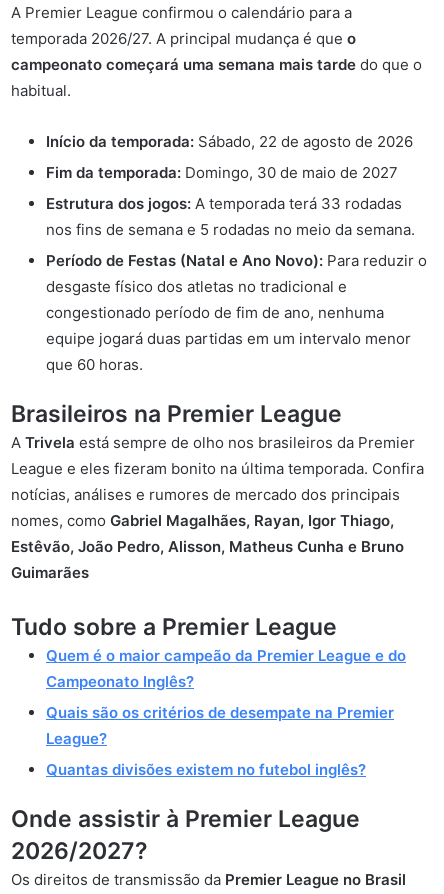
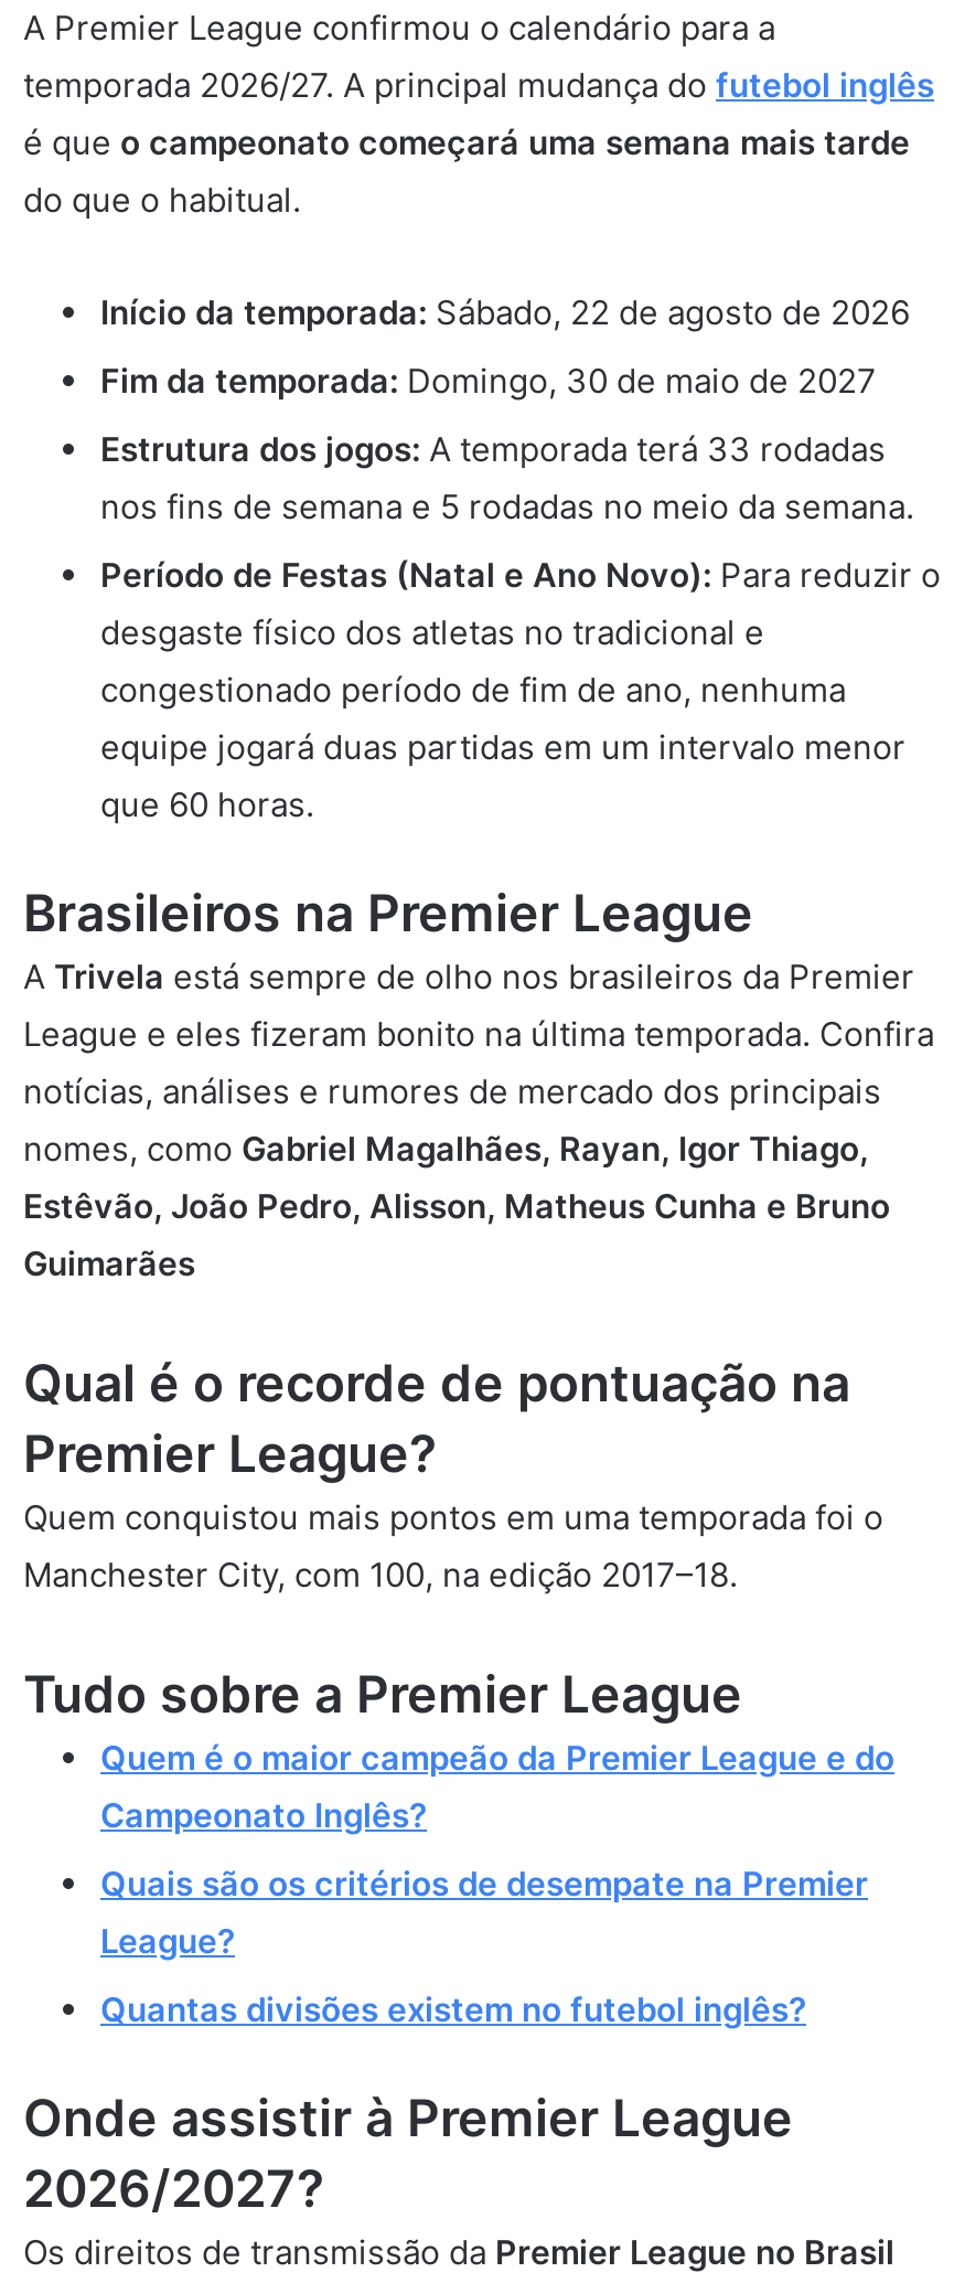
- temporada 2026/27. A principal mudança é que o
- campeonato começará uma semana mais tarde do que o
- habitual.
+ temporada 2026/27. A principal mudança do futebol inglês
+ é que o campeonato começará uma semana mais tarde
+ do que o habitual.

+ Qual é o recorde de pontuação na
+ Premier League?
+ Quem conquistou mais pontos em uma temporada foi o
+ Manchester City, com 100, na edição 2017–18.
